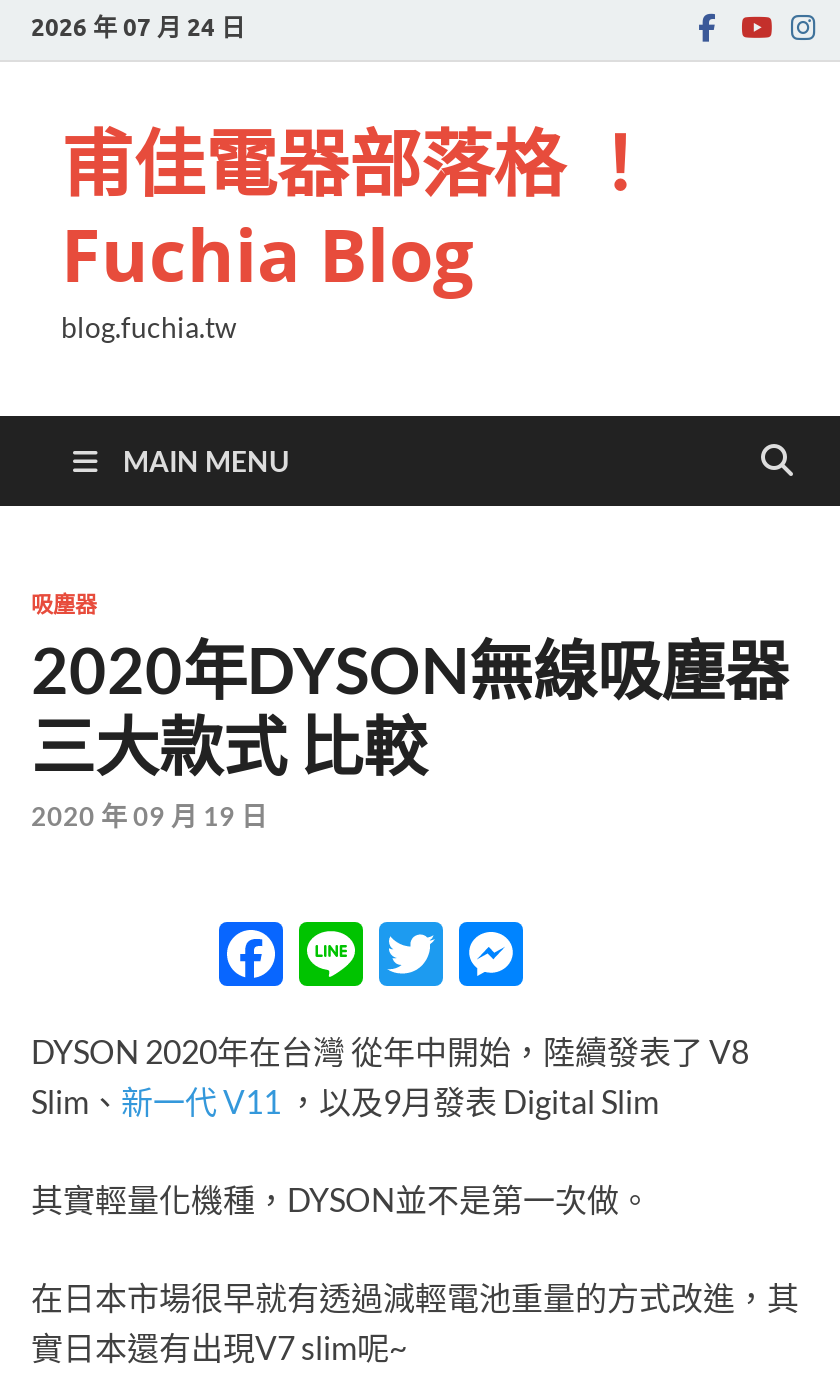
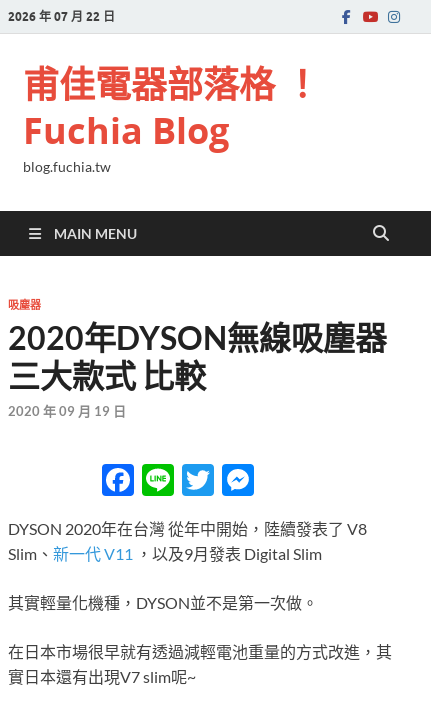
- 2026 年 07 月 24 日
+ 2026 年 07 月 22 日
